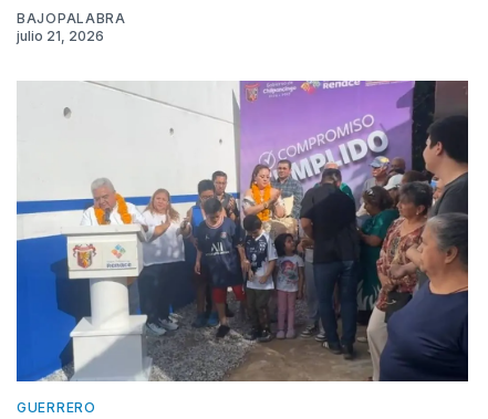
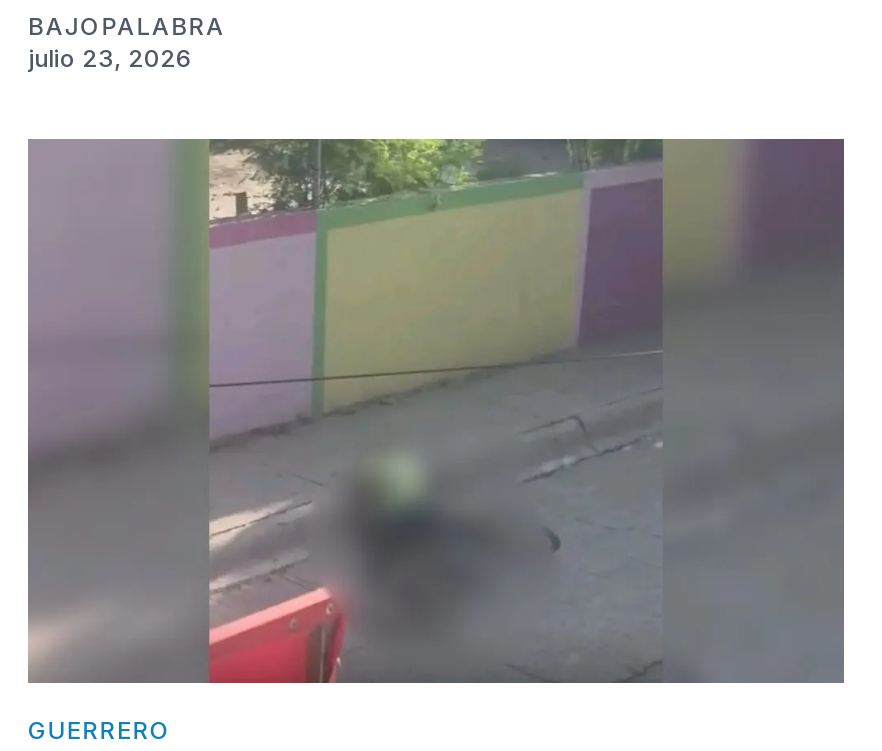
- julio 21, 2026
+ julio 23, 2026

- [image]
+ [image]
